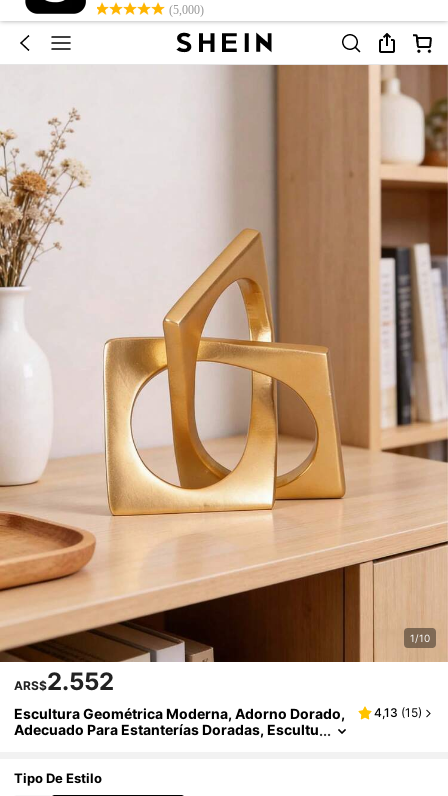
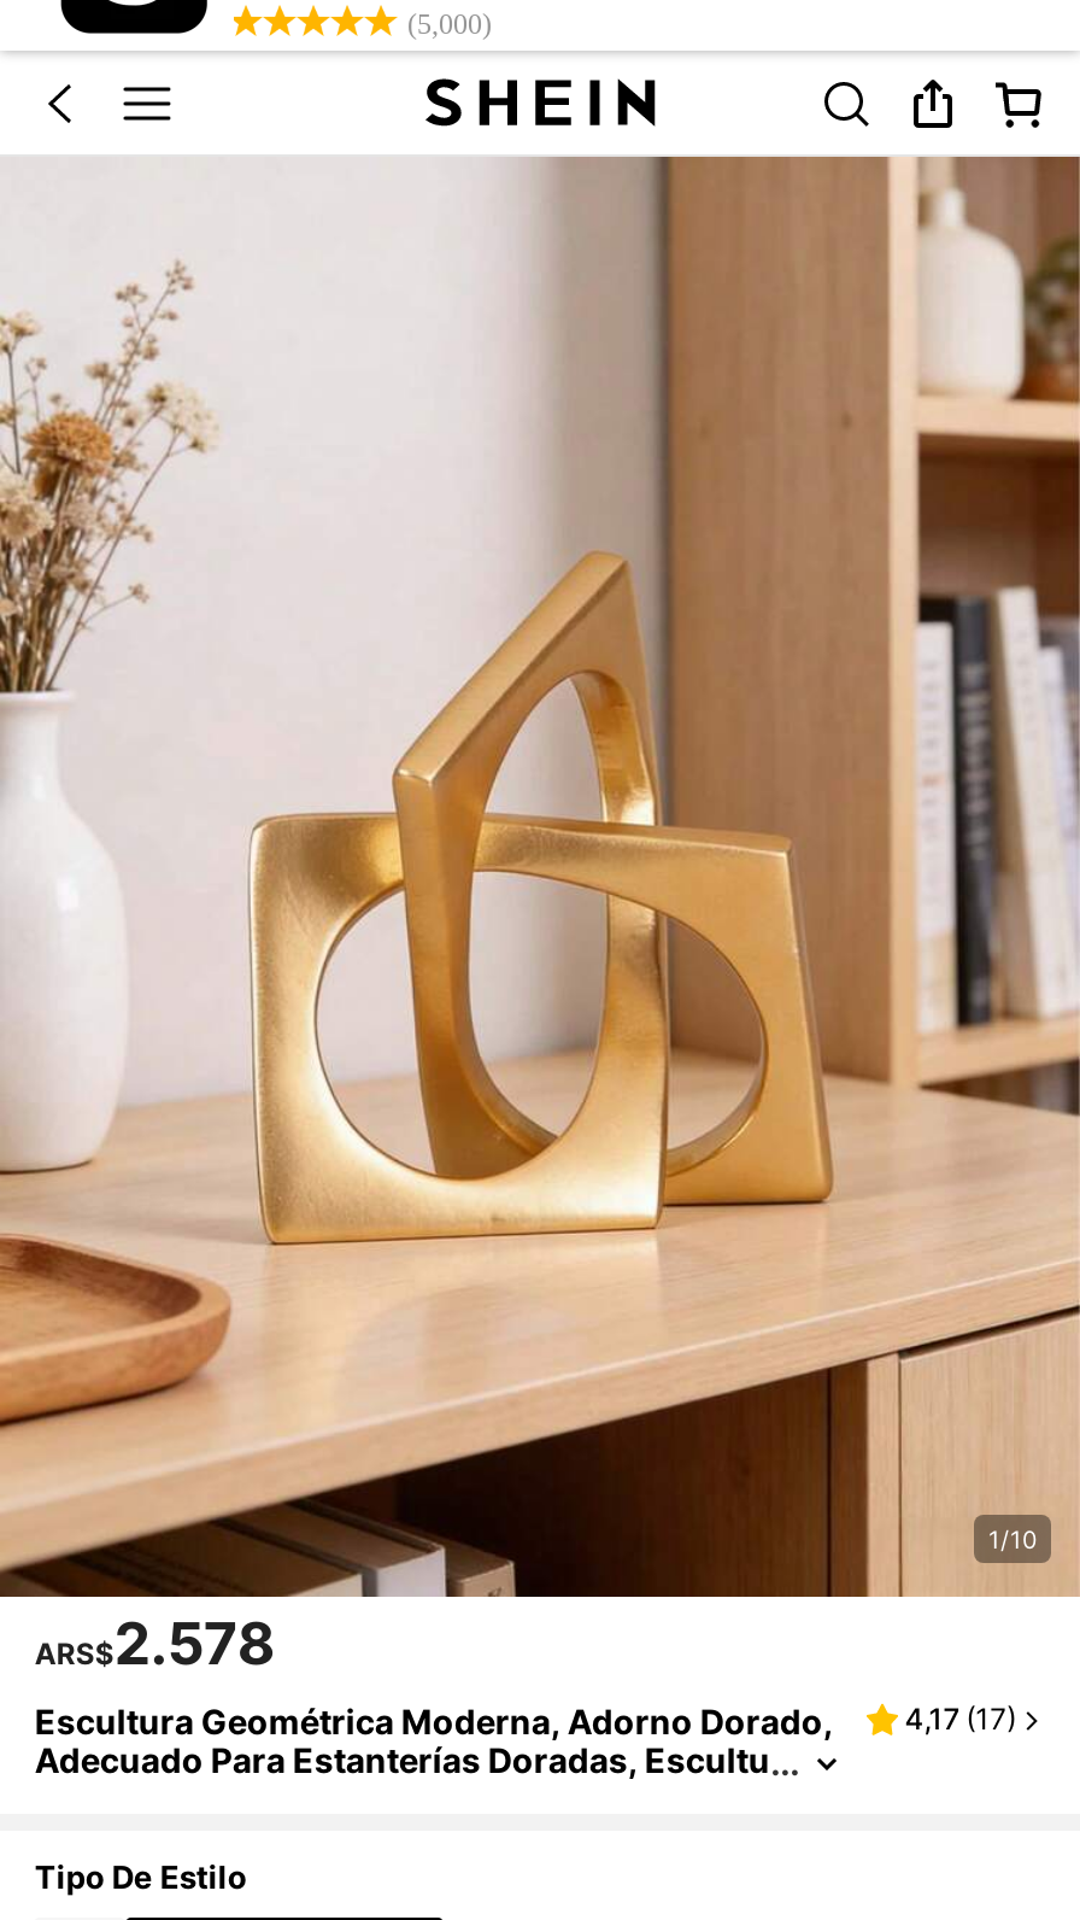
- ARS$2.552
+ ARS$2.578

- Escultura Geométrica Moderna, Adorno Dorado, 4,13 (15)
+ Escultura Geométrica Moderna, Adorno Dorado, 4,17 (17)
